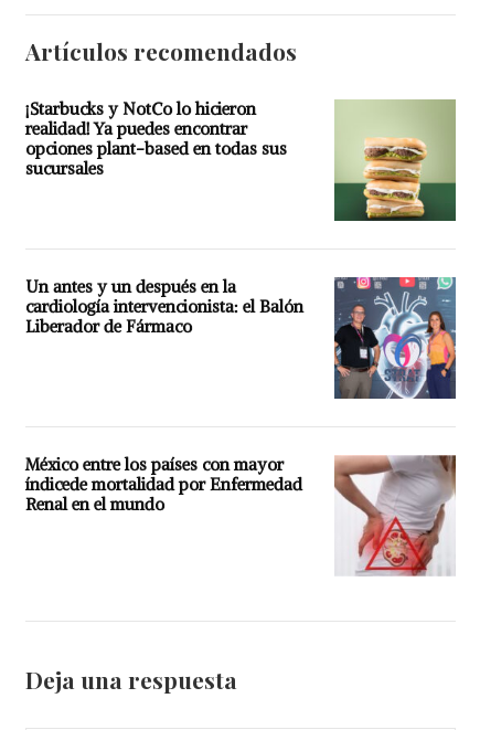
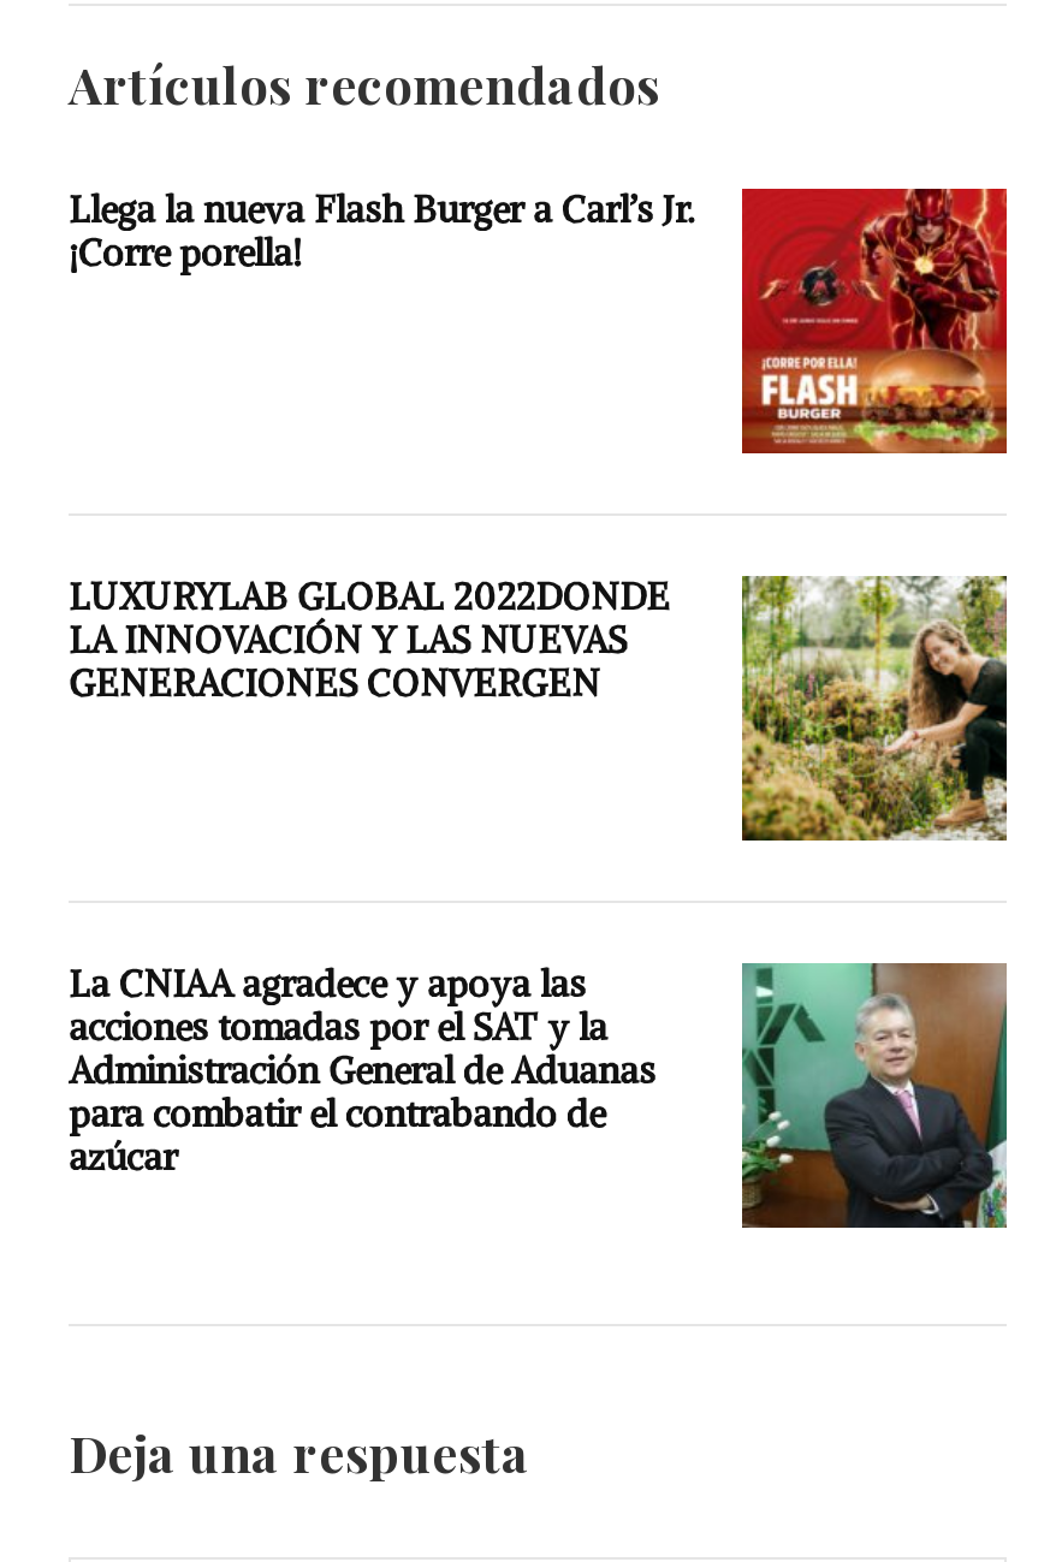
- ¡Starbucks y NotCo lo hicieron
- realidad! Ya puedes encontrar
- opciones plant-based en todas sus
- sucursales
+ Llega la nueva Flash Burger a Carl’s Jr.
+ ¡Corre porella!

- [image]
+ [image]

- [image]
- Un antes y un después en la
- cardiología intervencionista: el Balón
- Liberador de Fármaco
+ [image]
+ LUXURYLAB GLOBAL 2022DONDE
+ LA INNOVACIÓN Y LAS NUEVAS
+ GENERACIONES CONVERGEN

- [image]
- México entre los países con mayor
- índicede mortalidad por Enfermedad
- Renal en el mundo
+ [image]
+ La CNIAA agradece y apoya las
+ acciones tomadas por el SAT y la
+ Administración General de Aduanas
+ para combatir el contrabando de
+ azúcar
